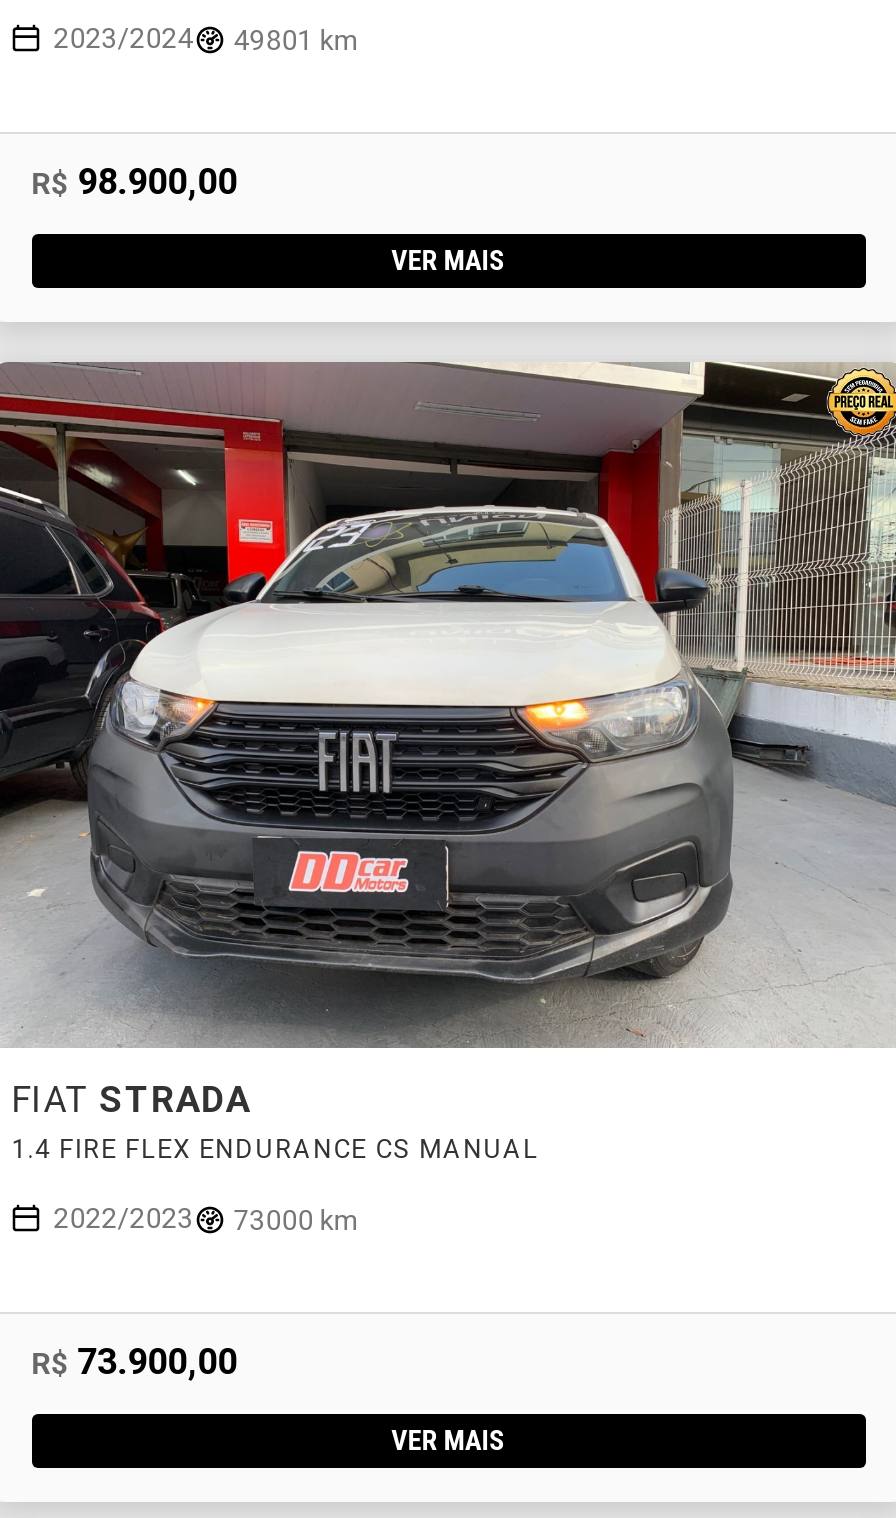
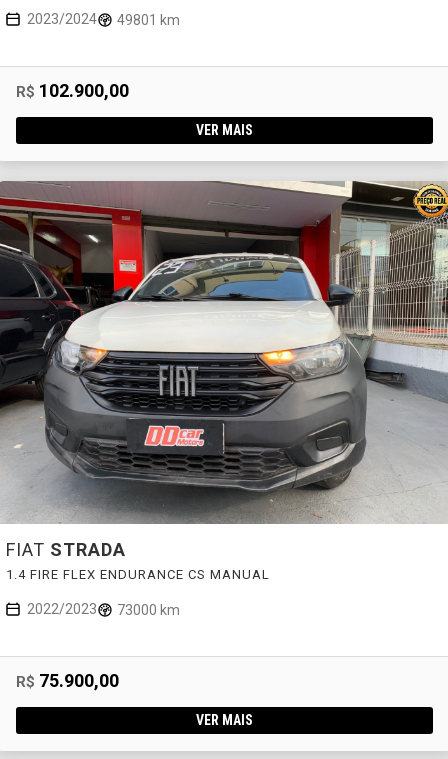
- R$98.900,00
+ R$102.900,00

- R$73.900,00
+ R$75.900,00
